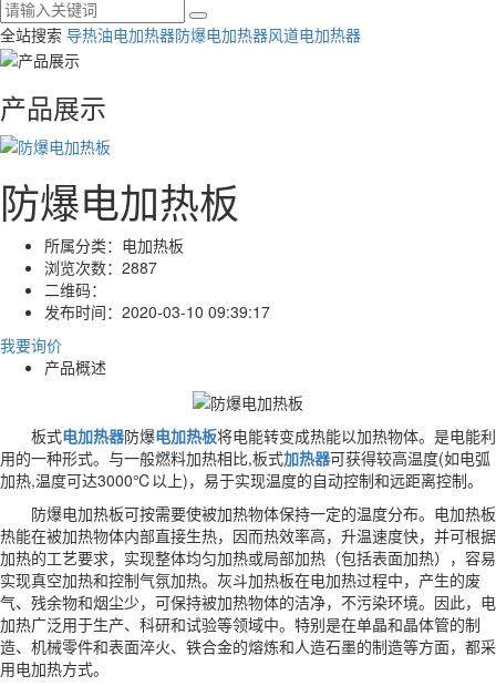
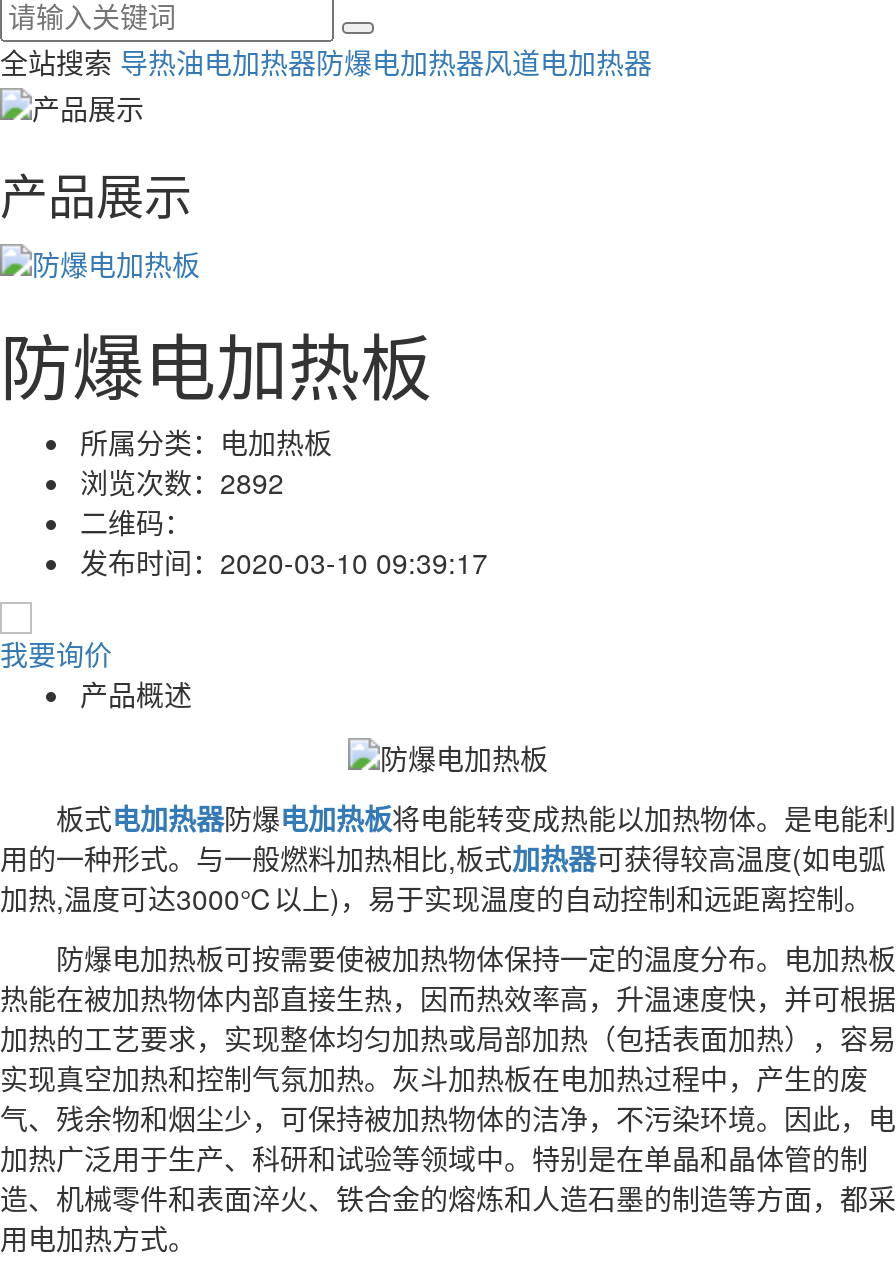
- 浏览次数：2887
+ 浏览次数：2892
